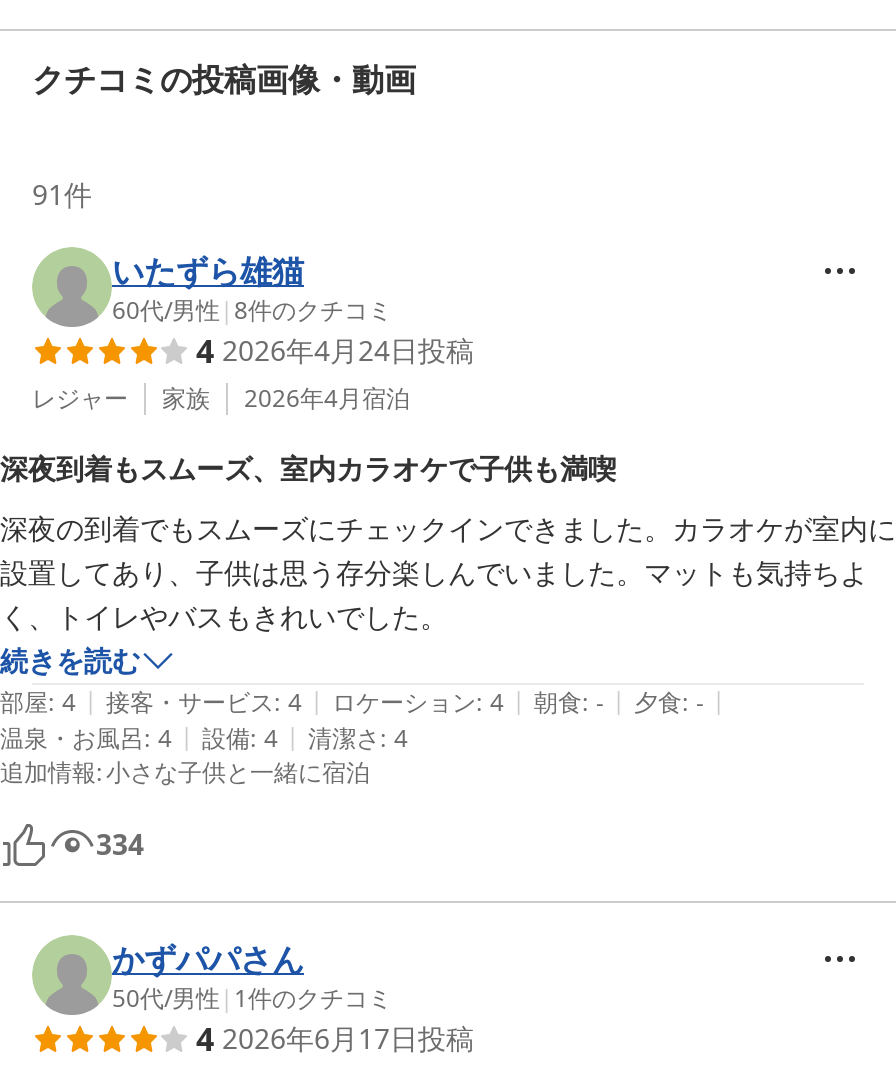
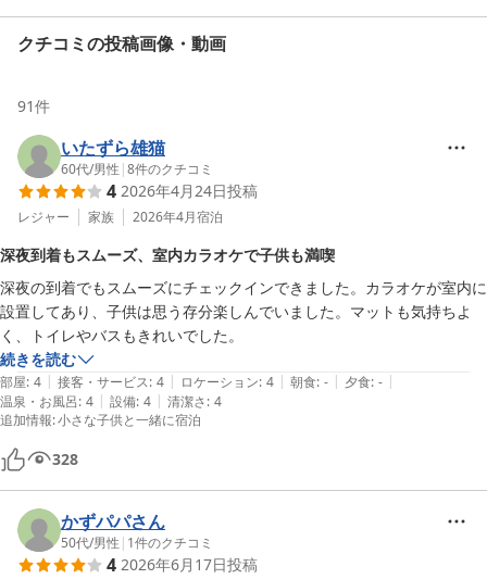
- 334
+ 328
